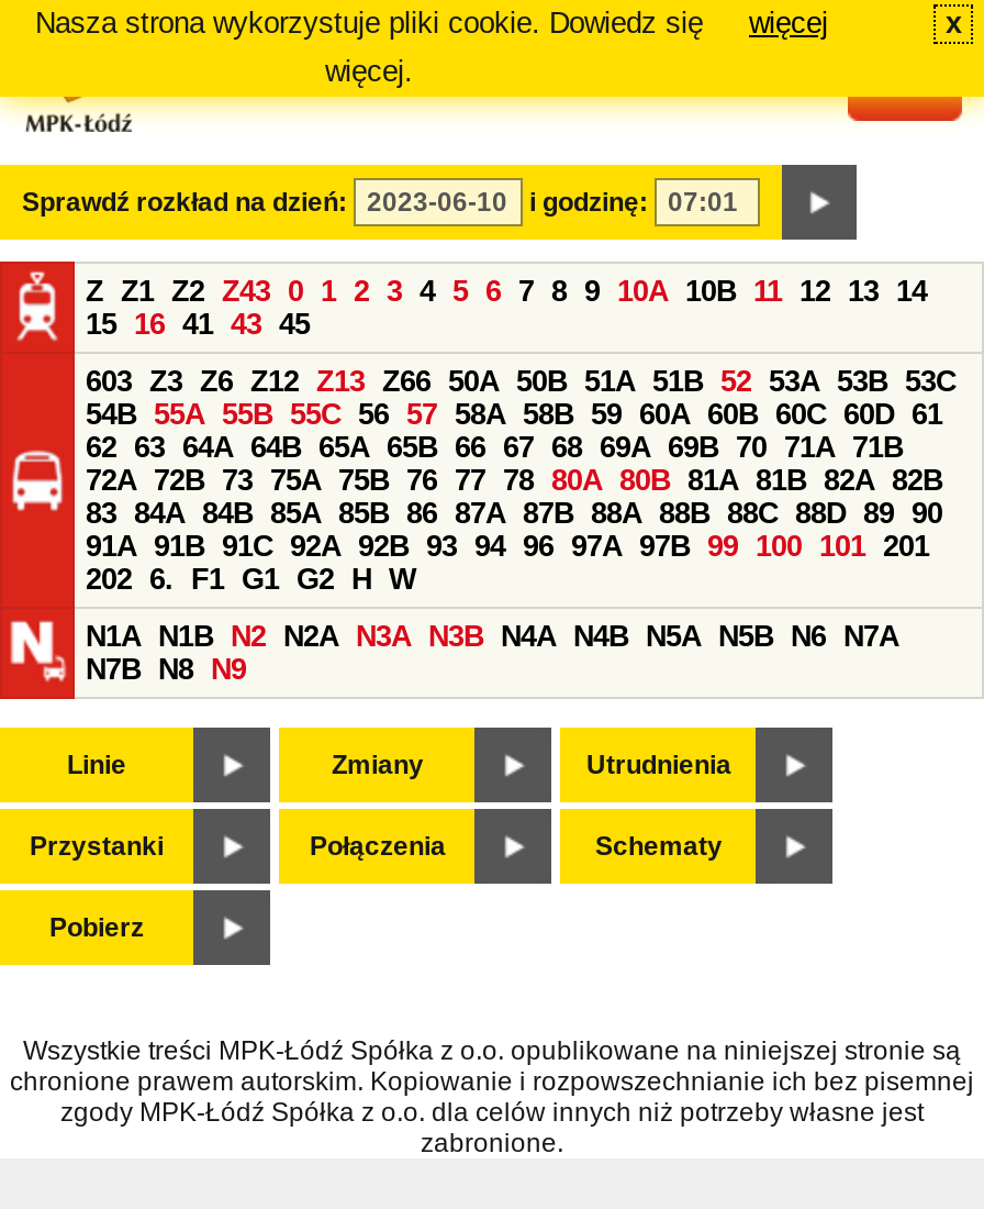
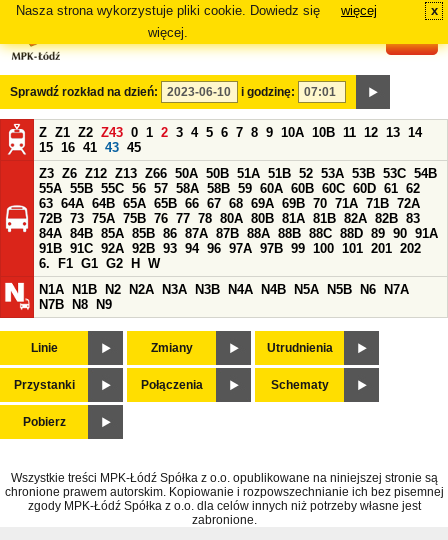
- 603 Z3 Z6 Z12 Z13 Z66 50A 50B 51A 51B 52 53A 53B 53C
- 54B 55A 55B 55C 56 57 58A 58B 59 60A 60B 60C 60D 61
- 62 63 64A 64B 65A 65B 66 67 68 69A 69B 70 71A 71B
- 72A 72B 73 75A 75B 76 77 78 80A 80B 81A 81B 82A 82B
- 83 84A 84B 85A 85B 86 87A 87B 88A 88B 88C 88D 89 90
- 91A 91B 91C 92A 92B 93 94 96 97A 97B 99 100 101 201
- 202 6. F1 G1 G2 H W
+ Z3 Z6 Z12 Z13 Z66 50A 50B 51A 51B 52 53A 53B 53C 54B
+ 55A 55B 55C 56 57 58A 58B 59 60A 60B 60C 60D 61 62
+ 63 64A 64B 65A 65B 66 67 68 69A 69B 70 71A 71B 72A
+ 72B 73 75A 75B 76 77 78 80A 80B 81A 81B 82A 82B 83
+ 84A 84B 85A 85B 86 87A 87B 88A 88B 88C 88D 89 90 91A
+ 91B 91C 92A 92B 93 94 96 97A 97B 99 100 101 201 202
+ 6. F1 G1 G2 H W
